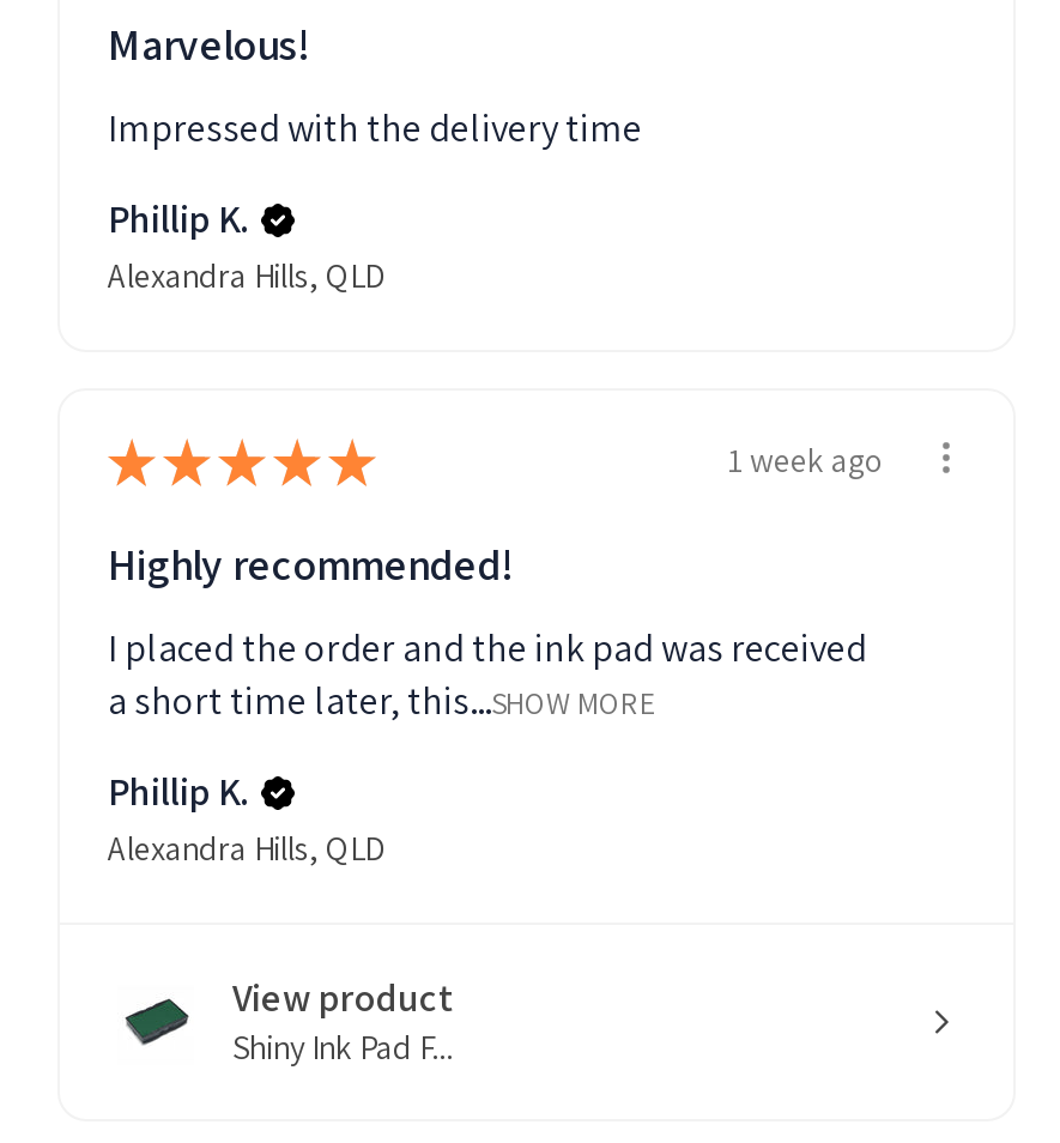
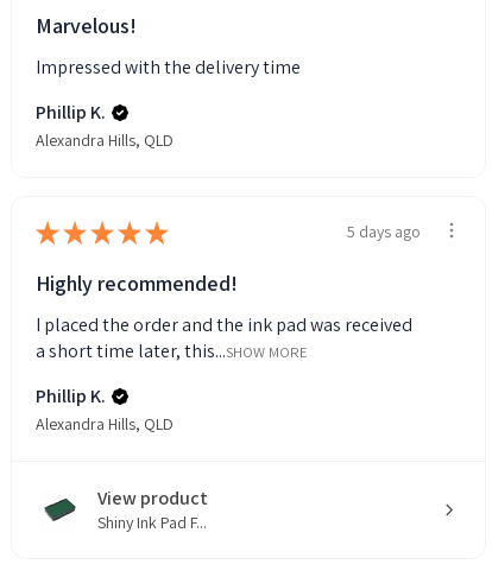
- 1 week ago
+ 5 days ago
